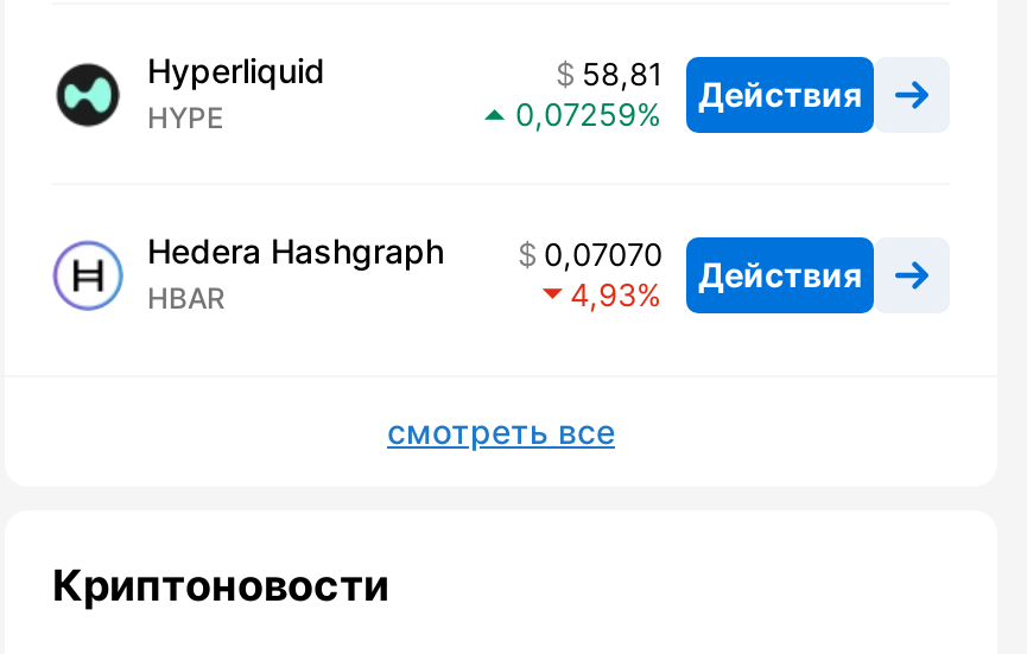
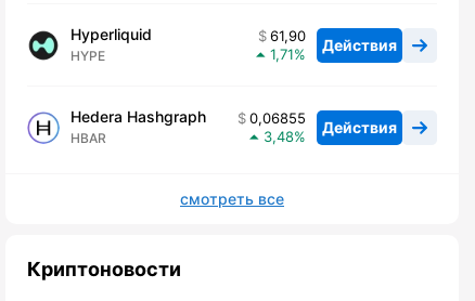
- 58,81 Действия
+ 61,90 Действия

- 0,07259
+ 1,71

- 0,07070 Действия
+ 0,06855 Действия

- 4,93
+ 3,48
